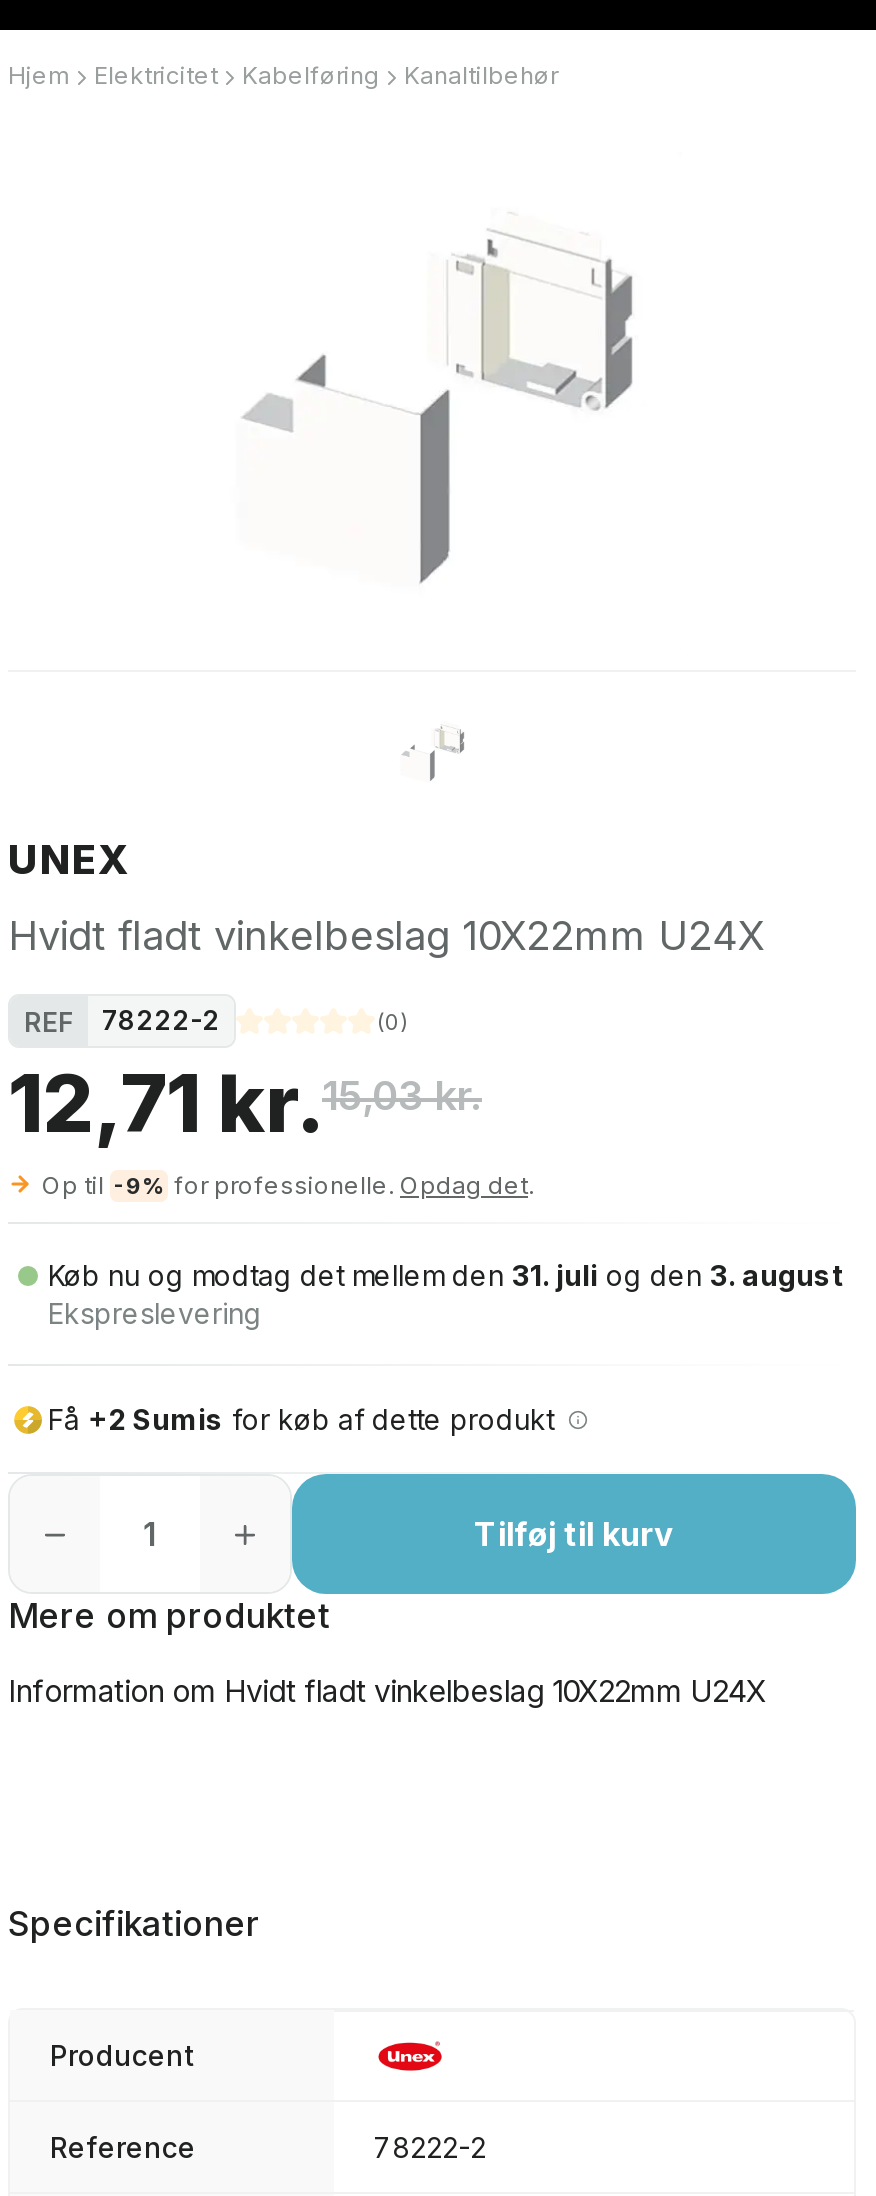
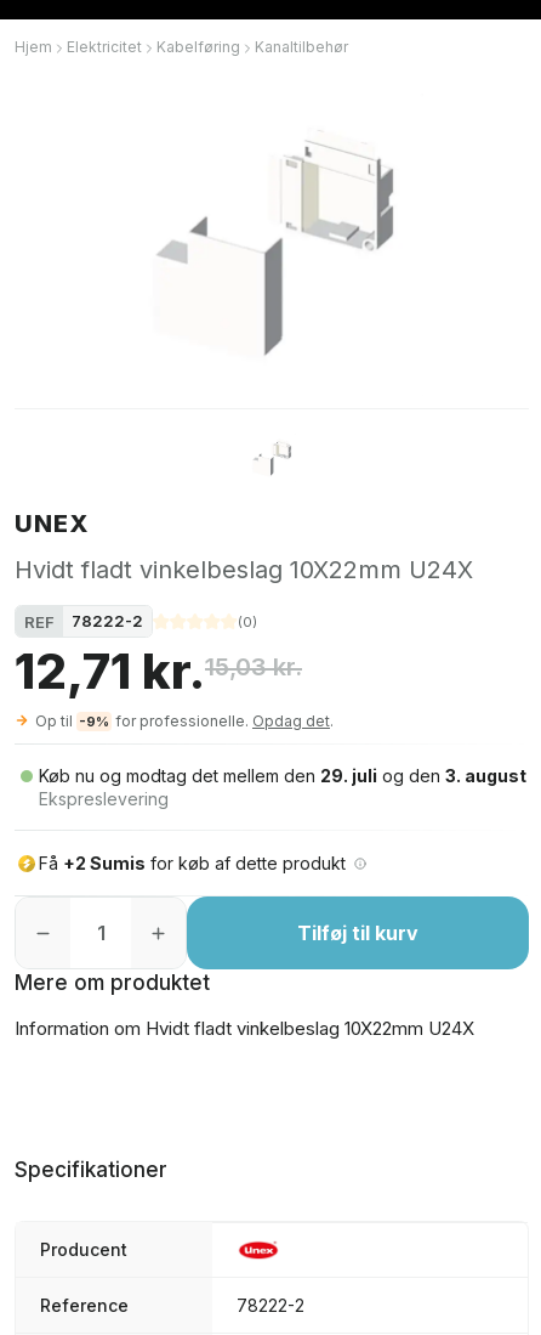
- Køb nu og modtag det mellem den 31. juli og den 3. august
+ Køb nu og modtag det mellem den 29. juli og den 3. august
